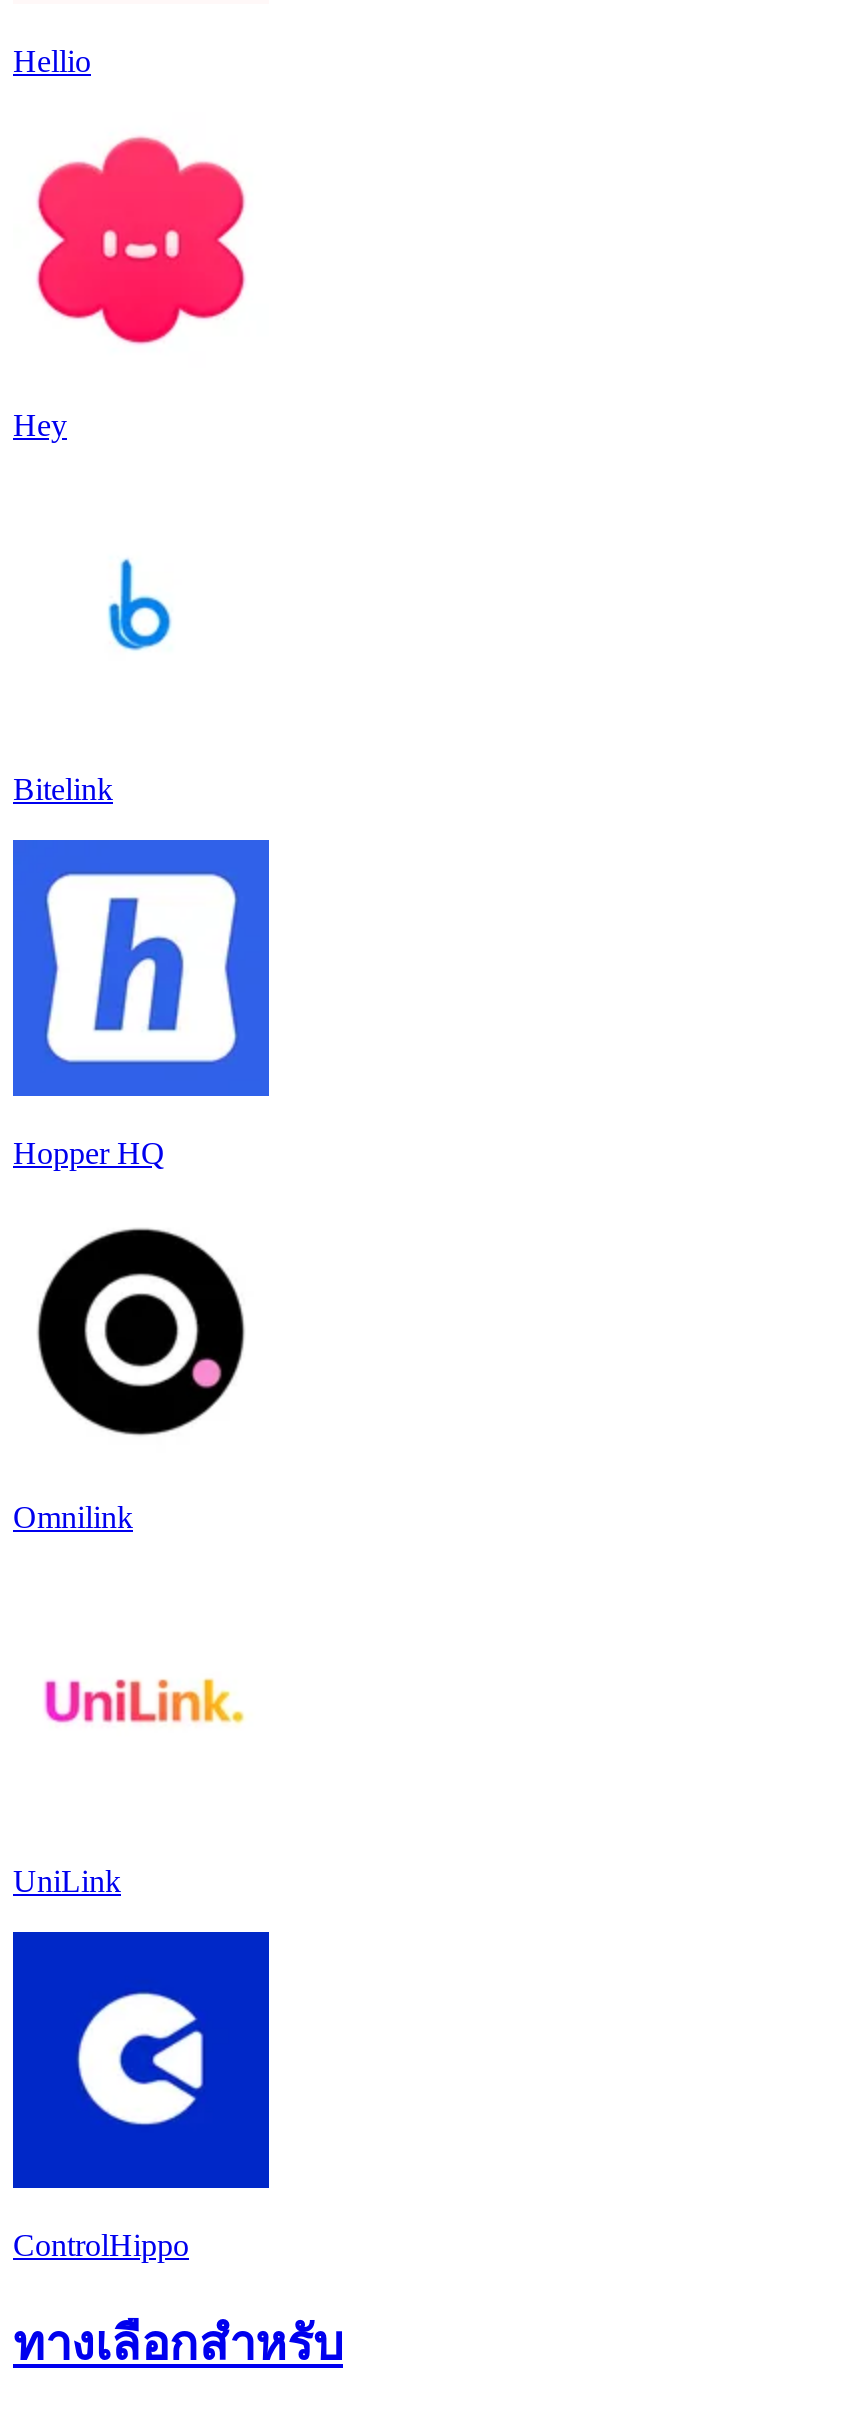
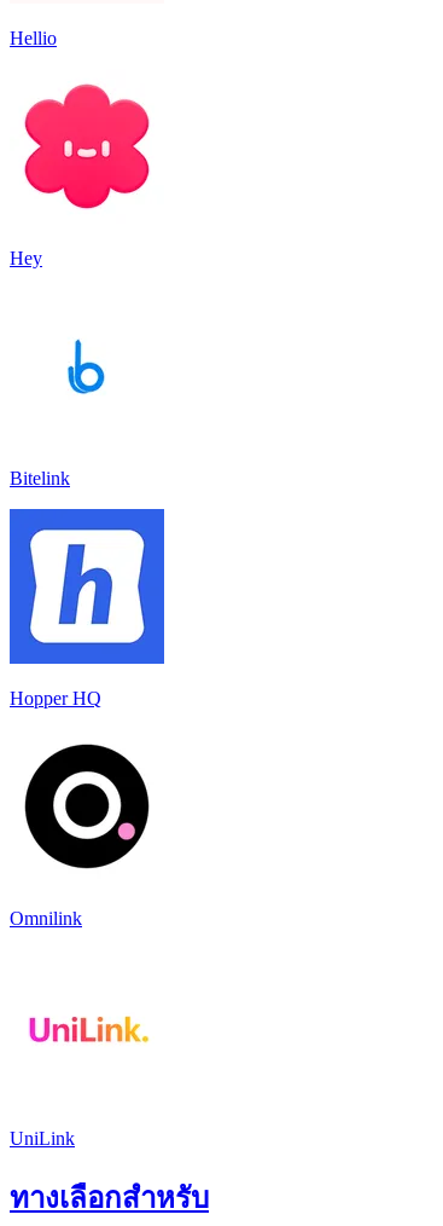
- [image]
- ControlHippo
